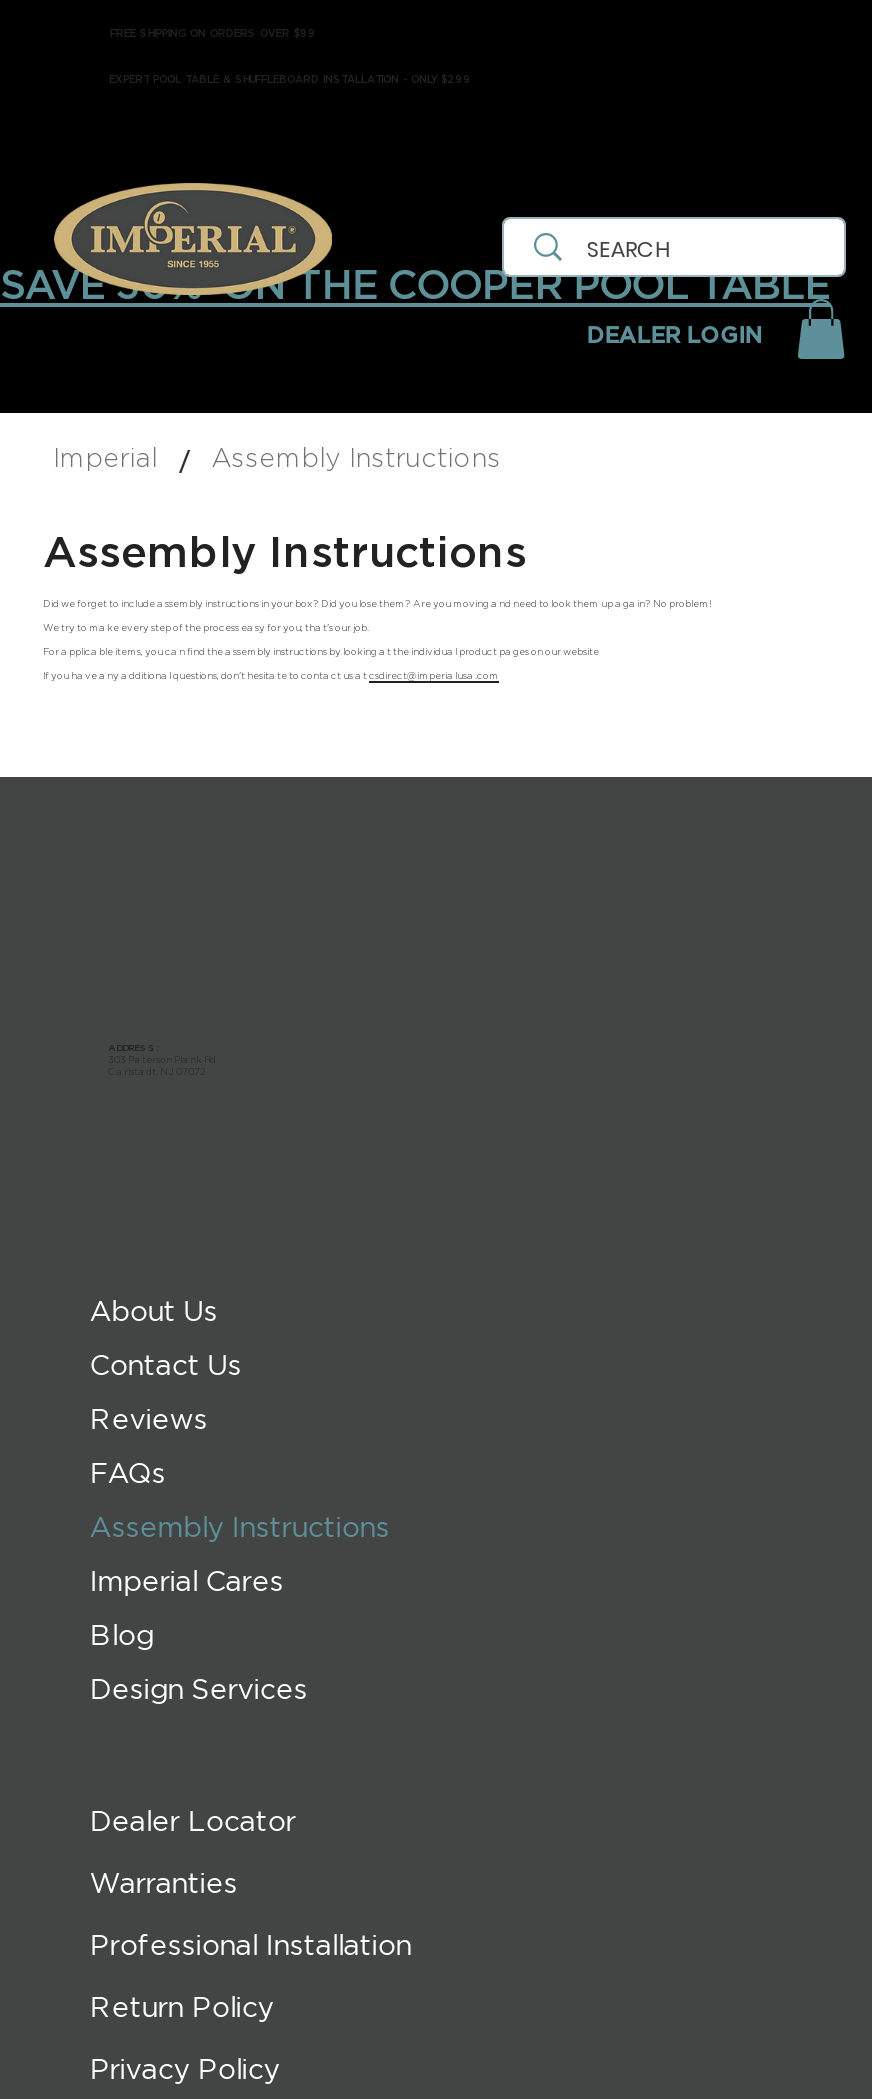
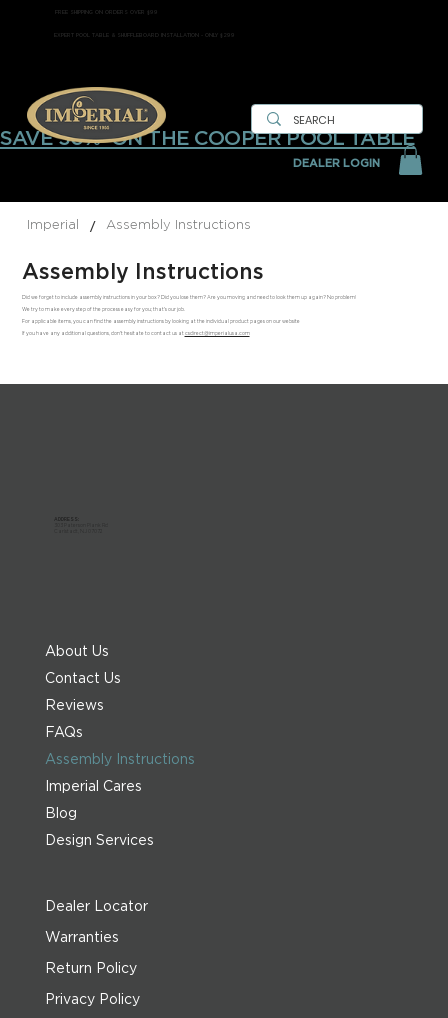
- Professional Installation
